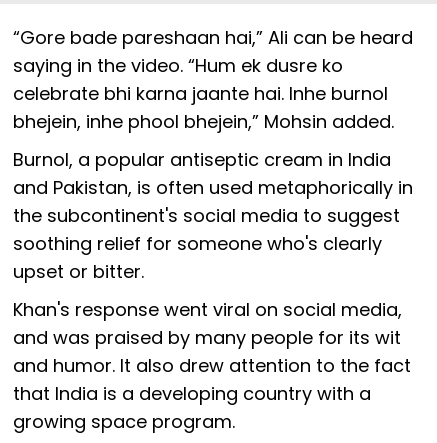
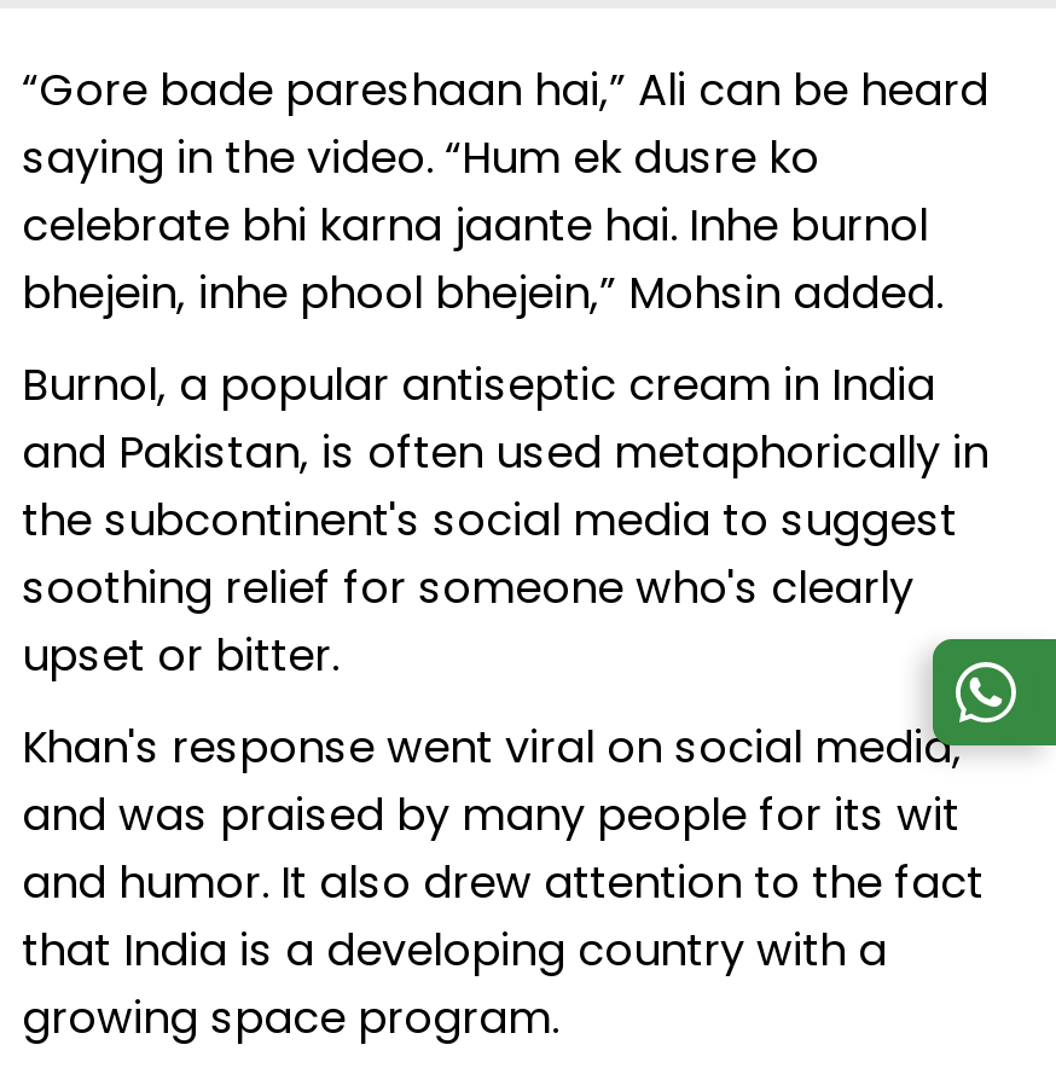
+ [image]
